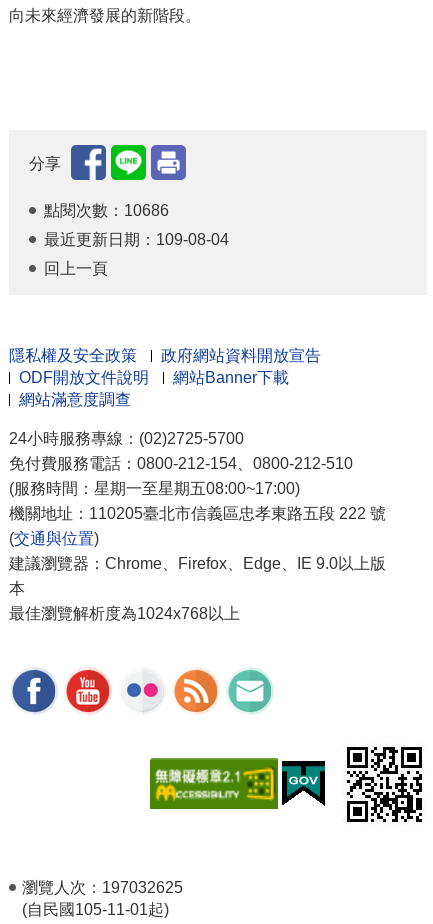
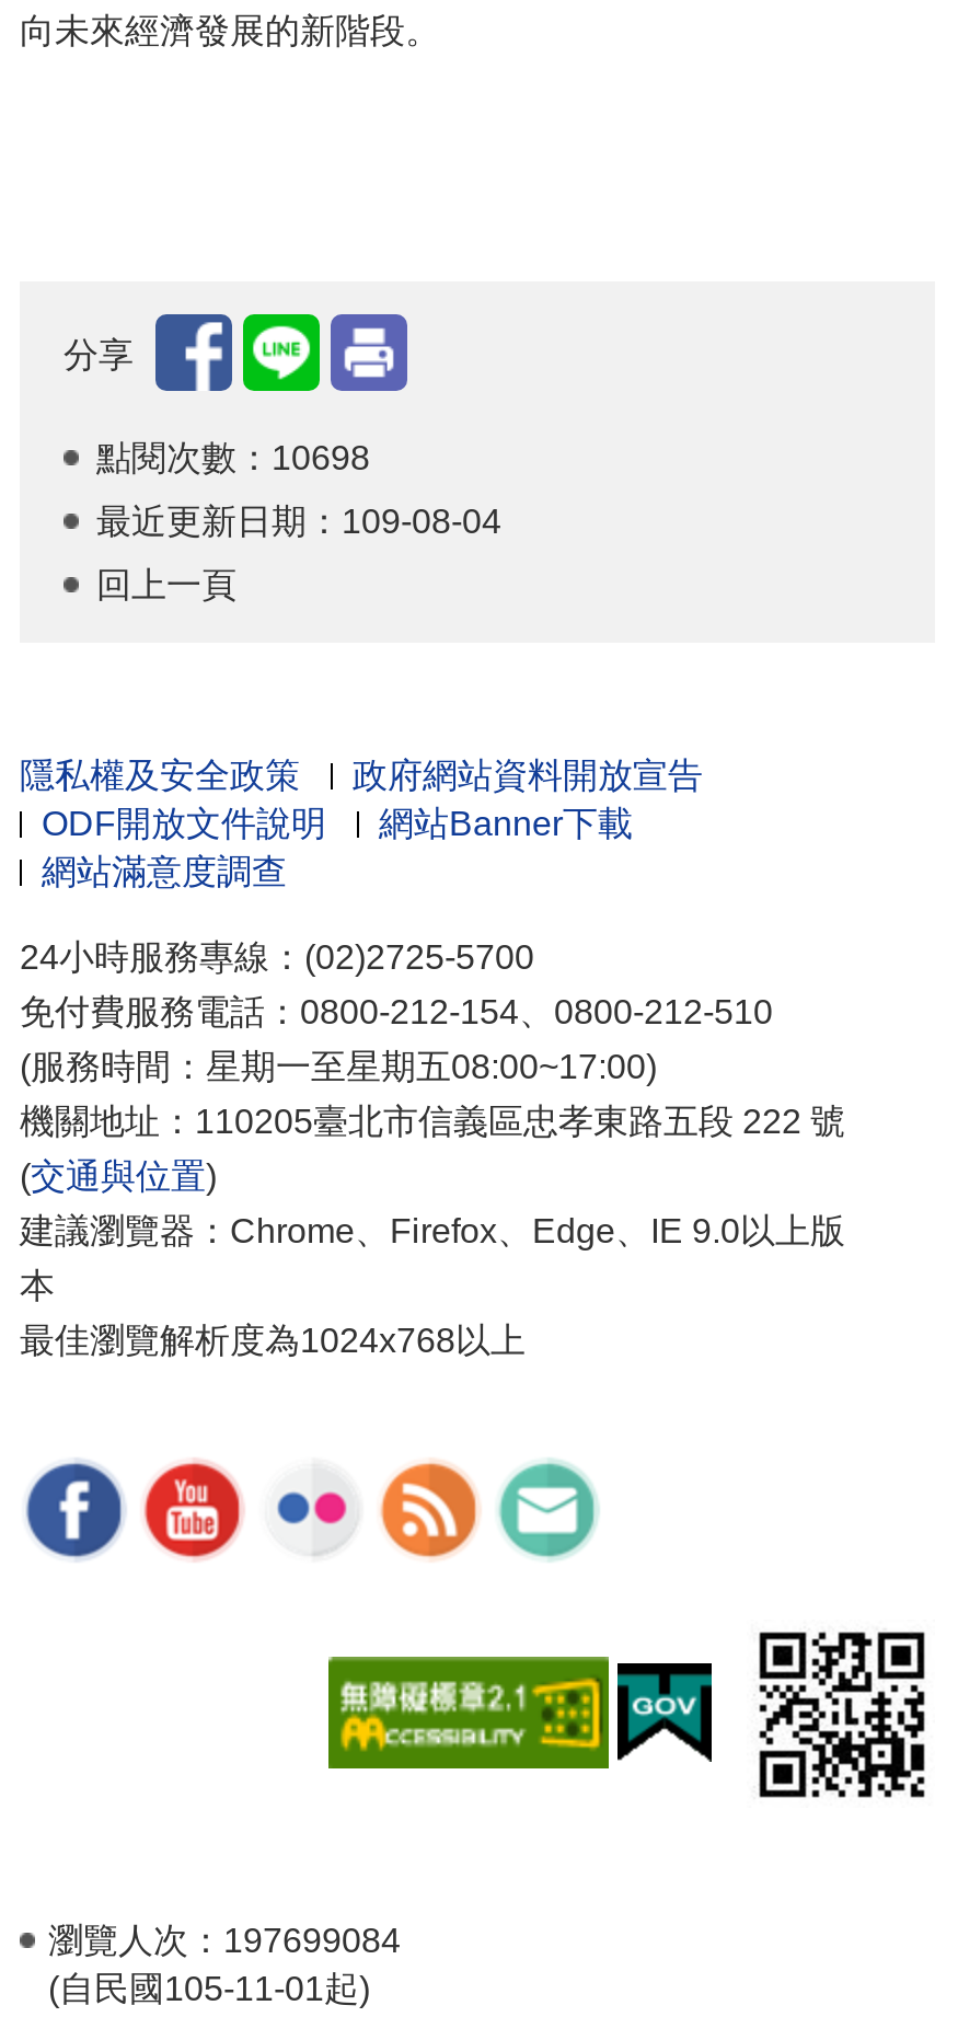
- 點閱次數：10686
+ 點閱次數：10698

- 瀏覽人次：197032625
+ 瀏覽人次：197699084
